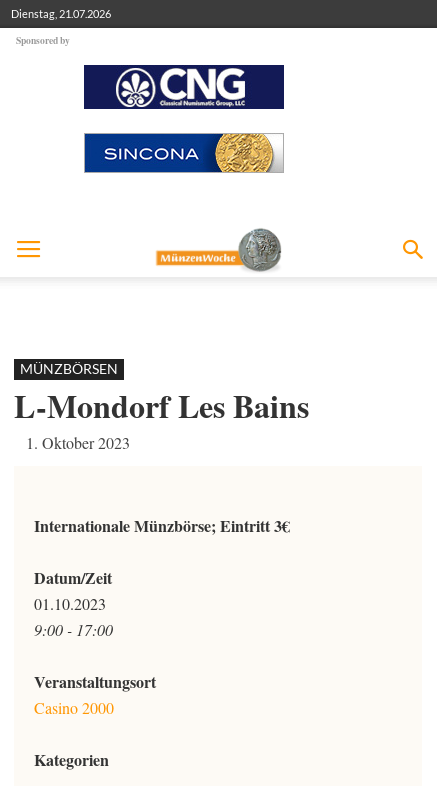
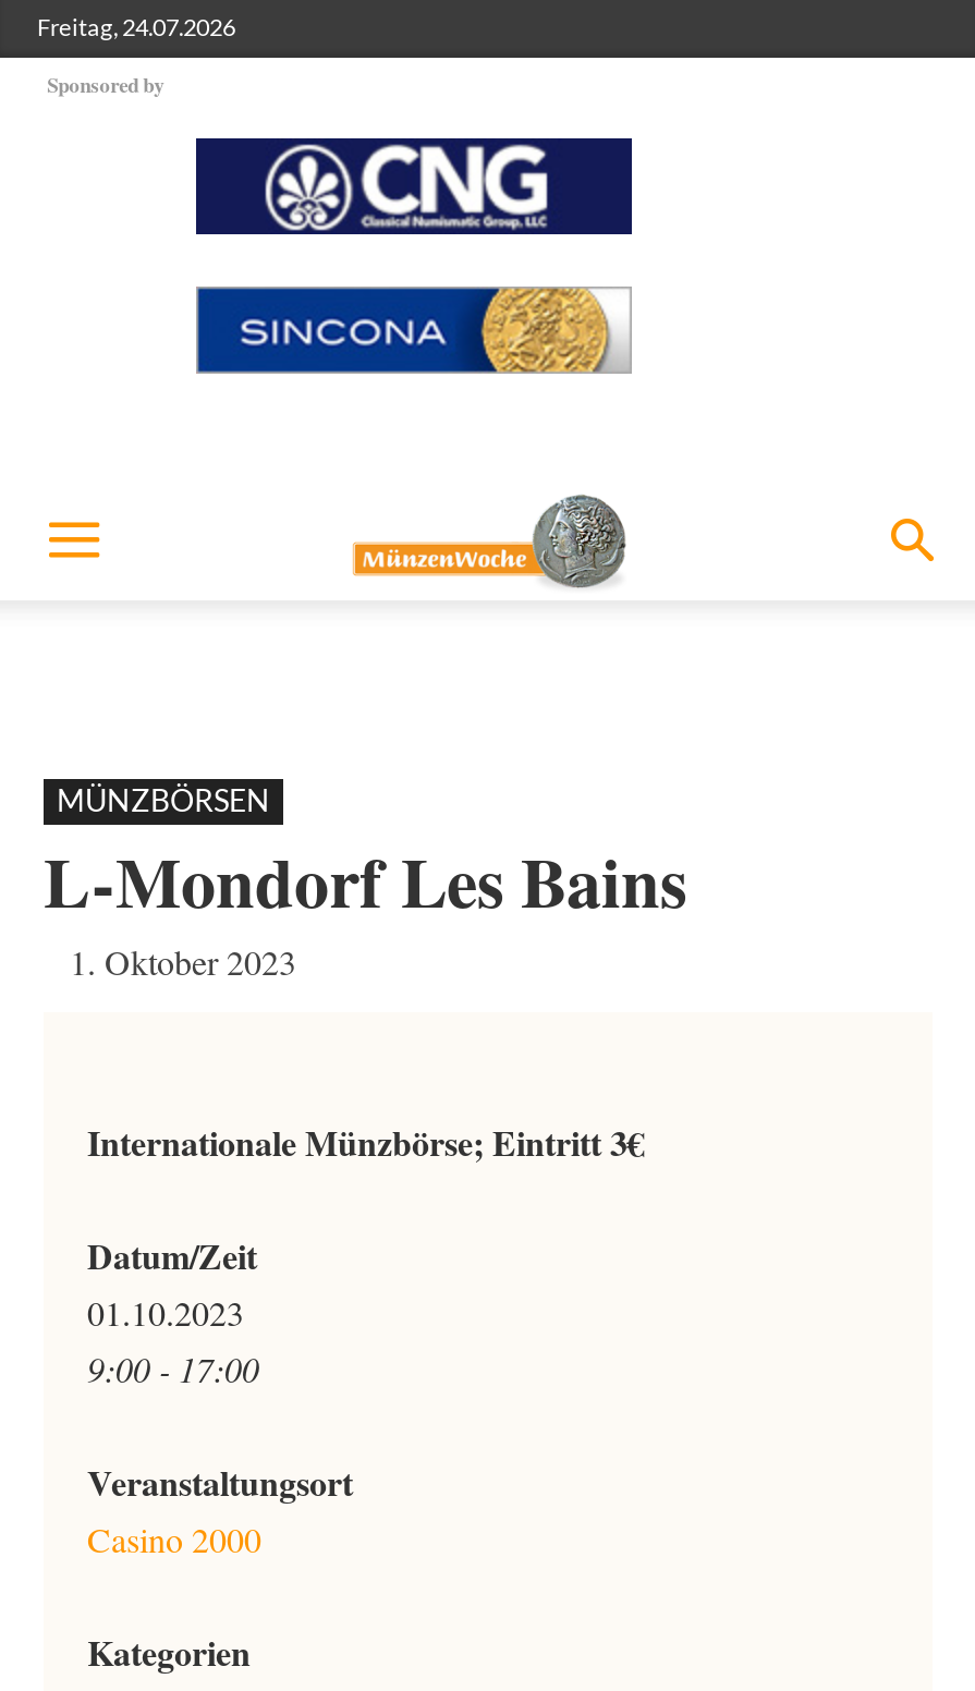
- Dienstag, 21.07.2026
+ Freitag, 24.07.2026
